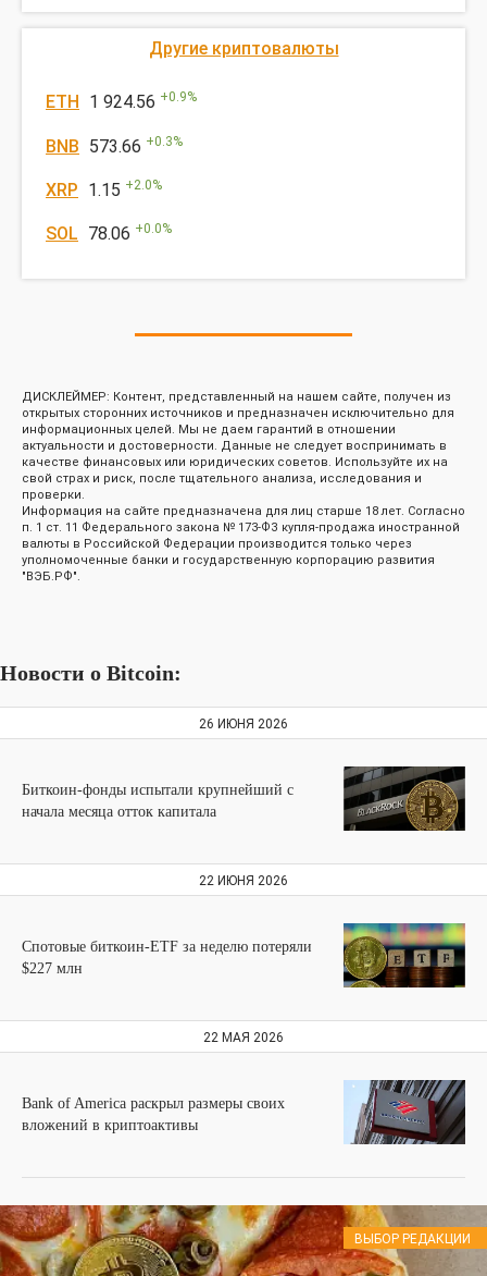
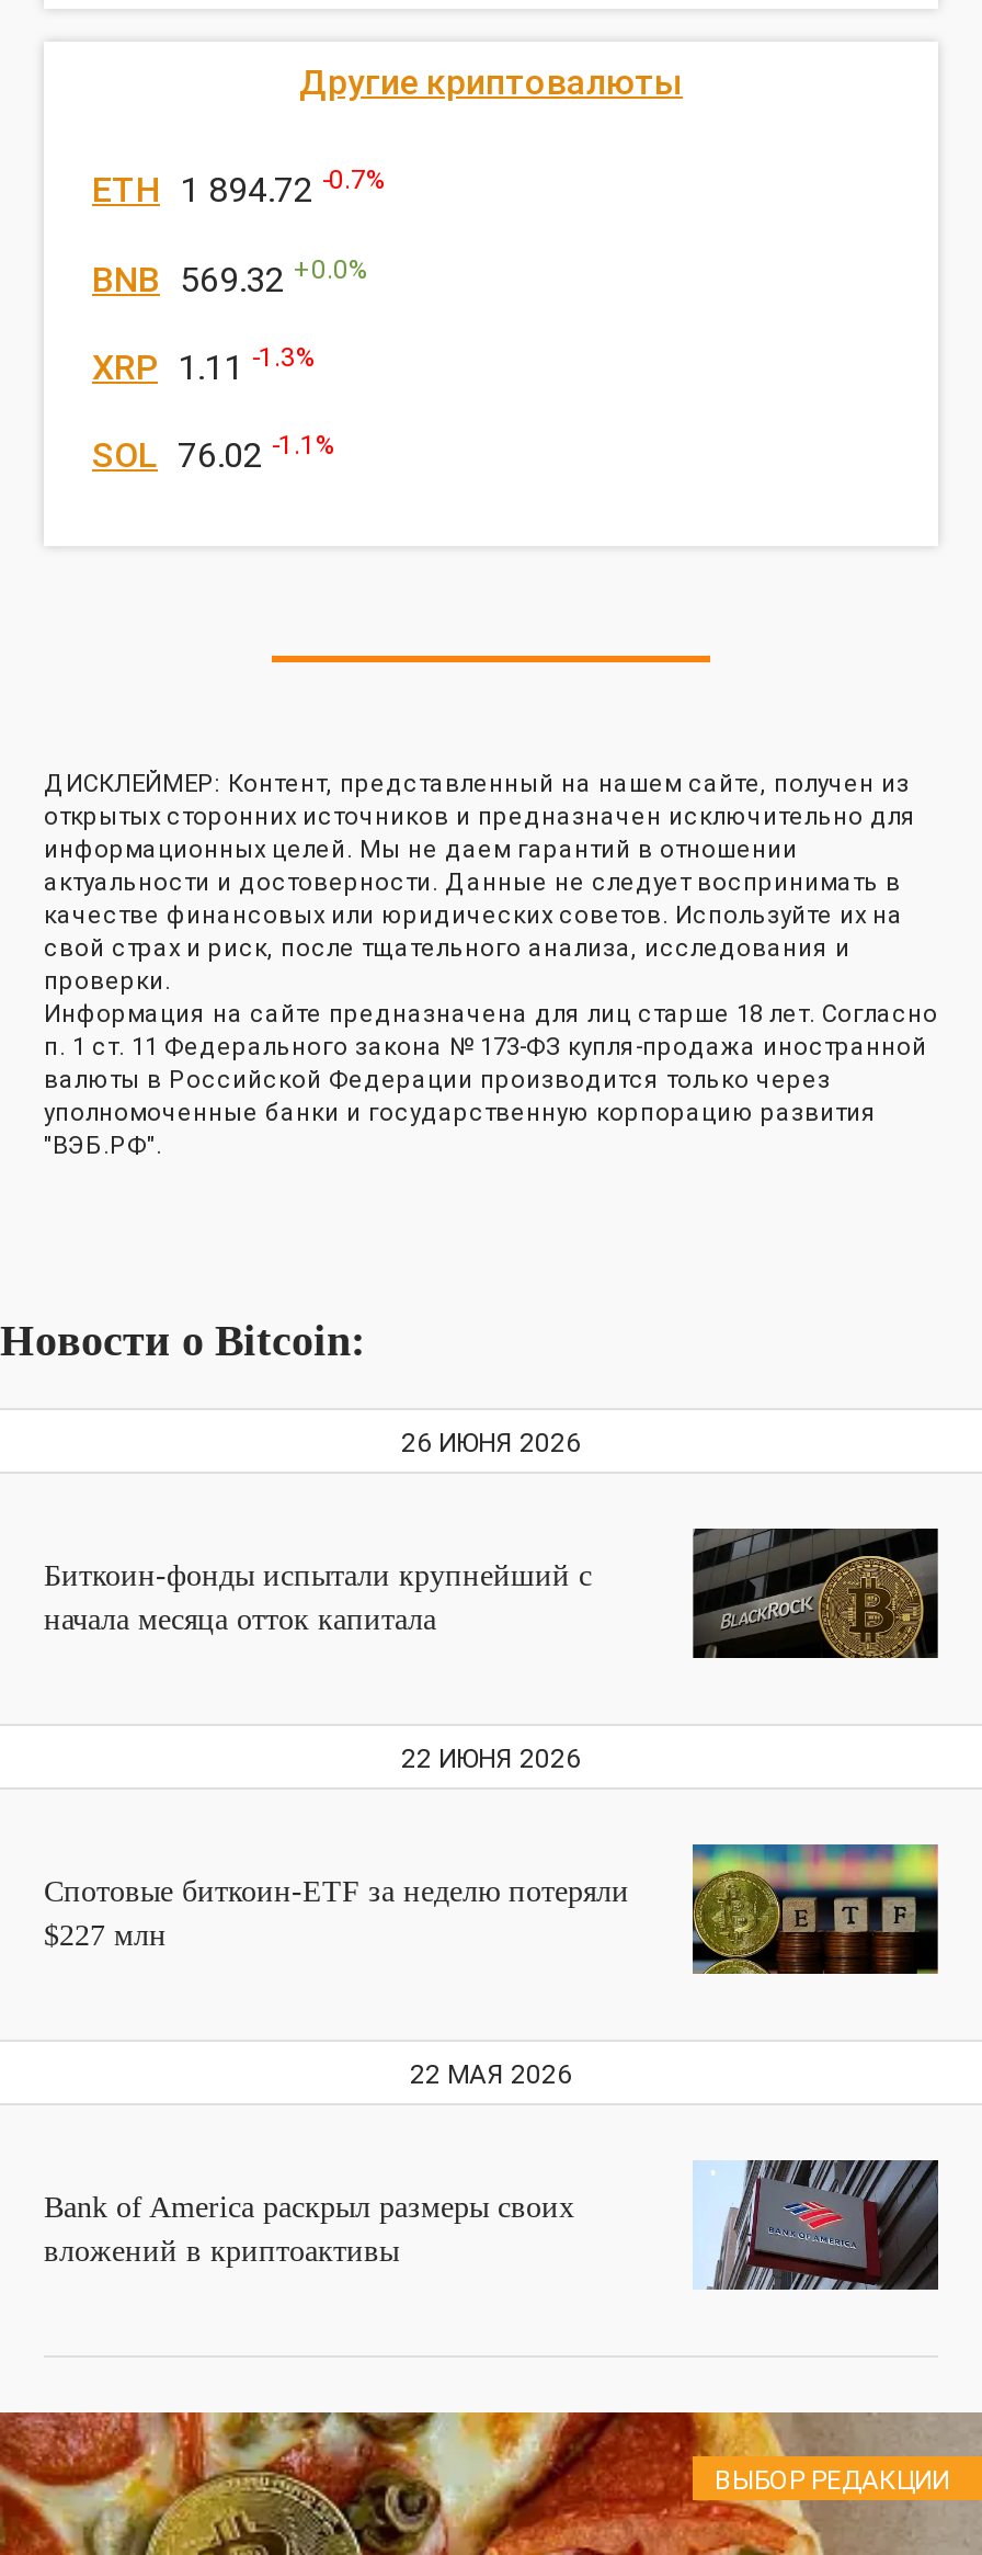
- ETH 1 924.56 +0.9%
+ ETH 1 894.72 -0.7%

- BNB 573.66 +0.3%
+ BNB 569.32 +0.0%

- XRP 1.15 +2.0%
+ XRP 1.11 -1.3%

- SOL 78.06 +0.0%
+ SOL 76.02 -1.1%
